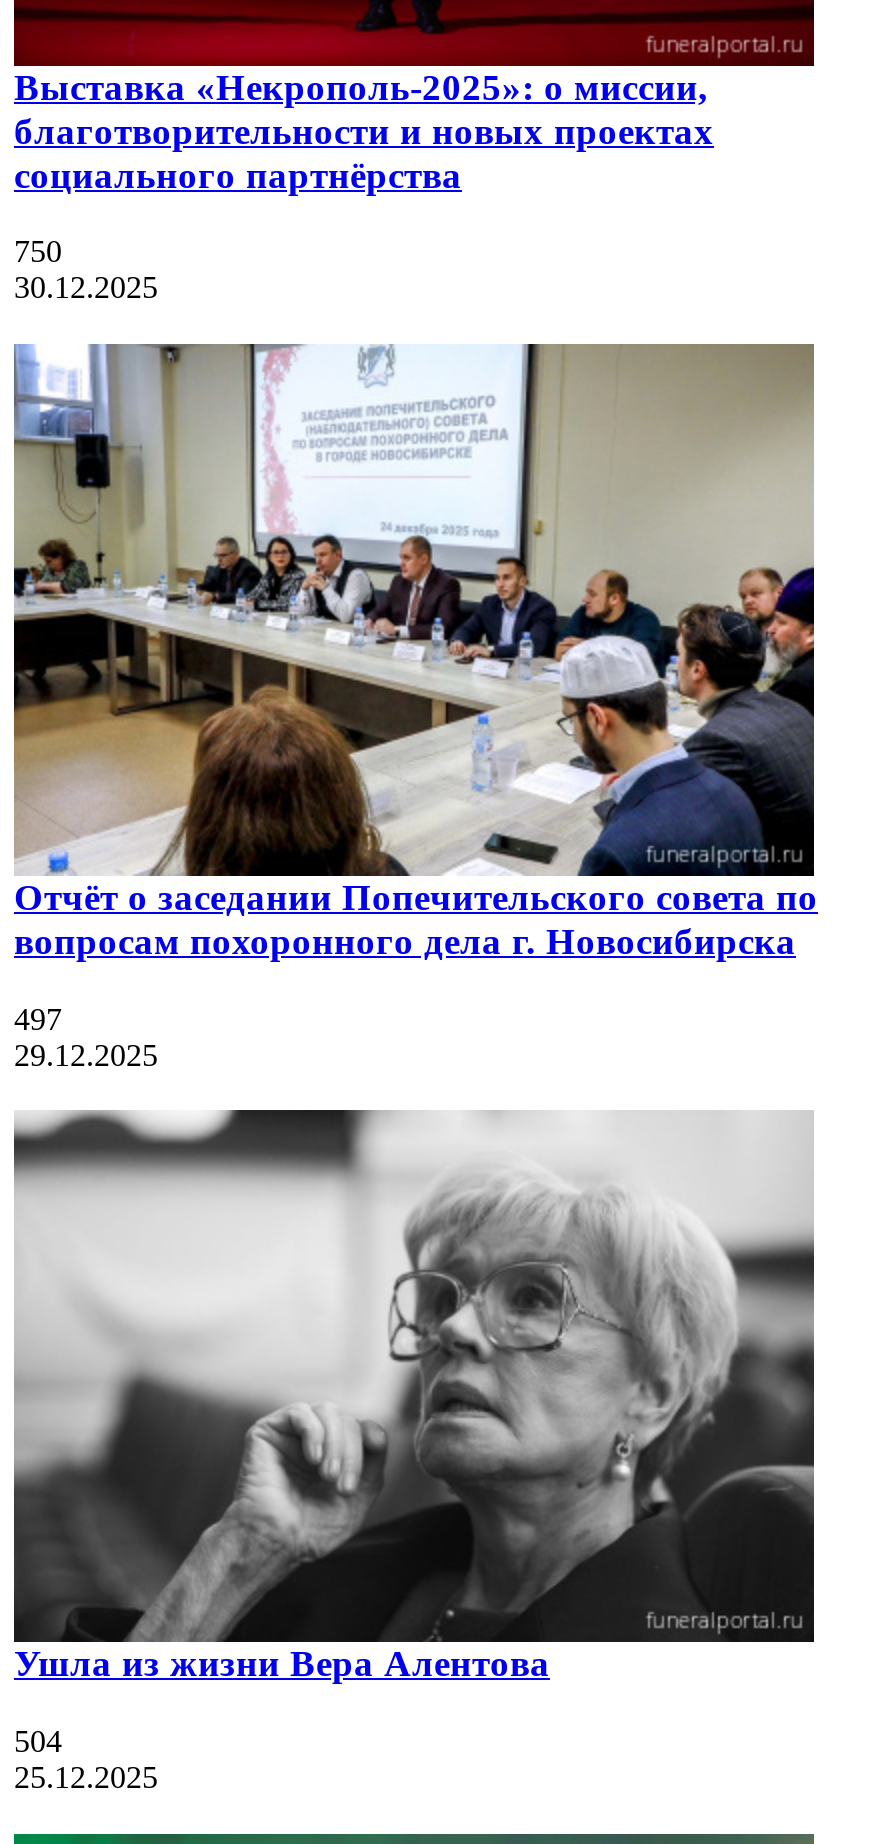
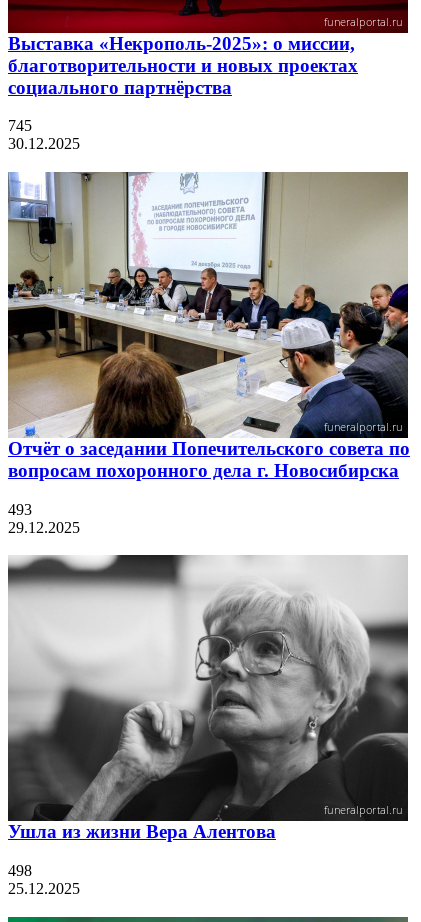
- 750
+ 745

- 497
+ 493

- 504
+ 498
